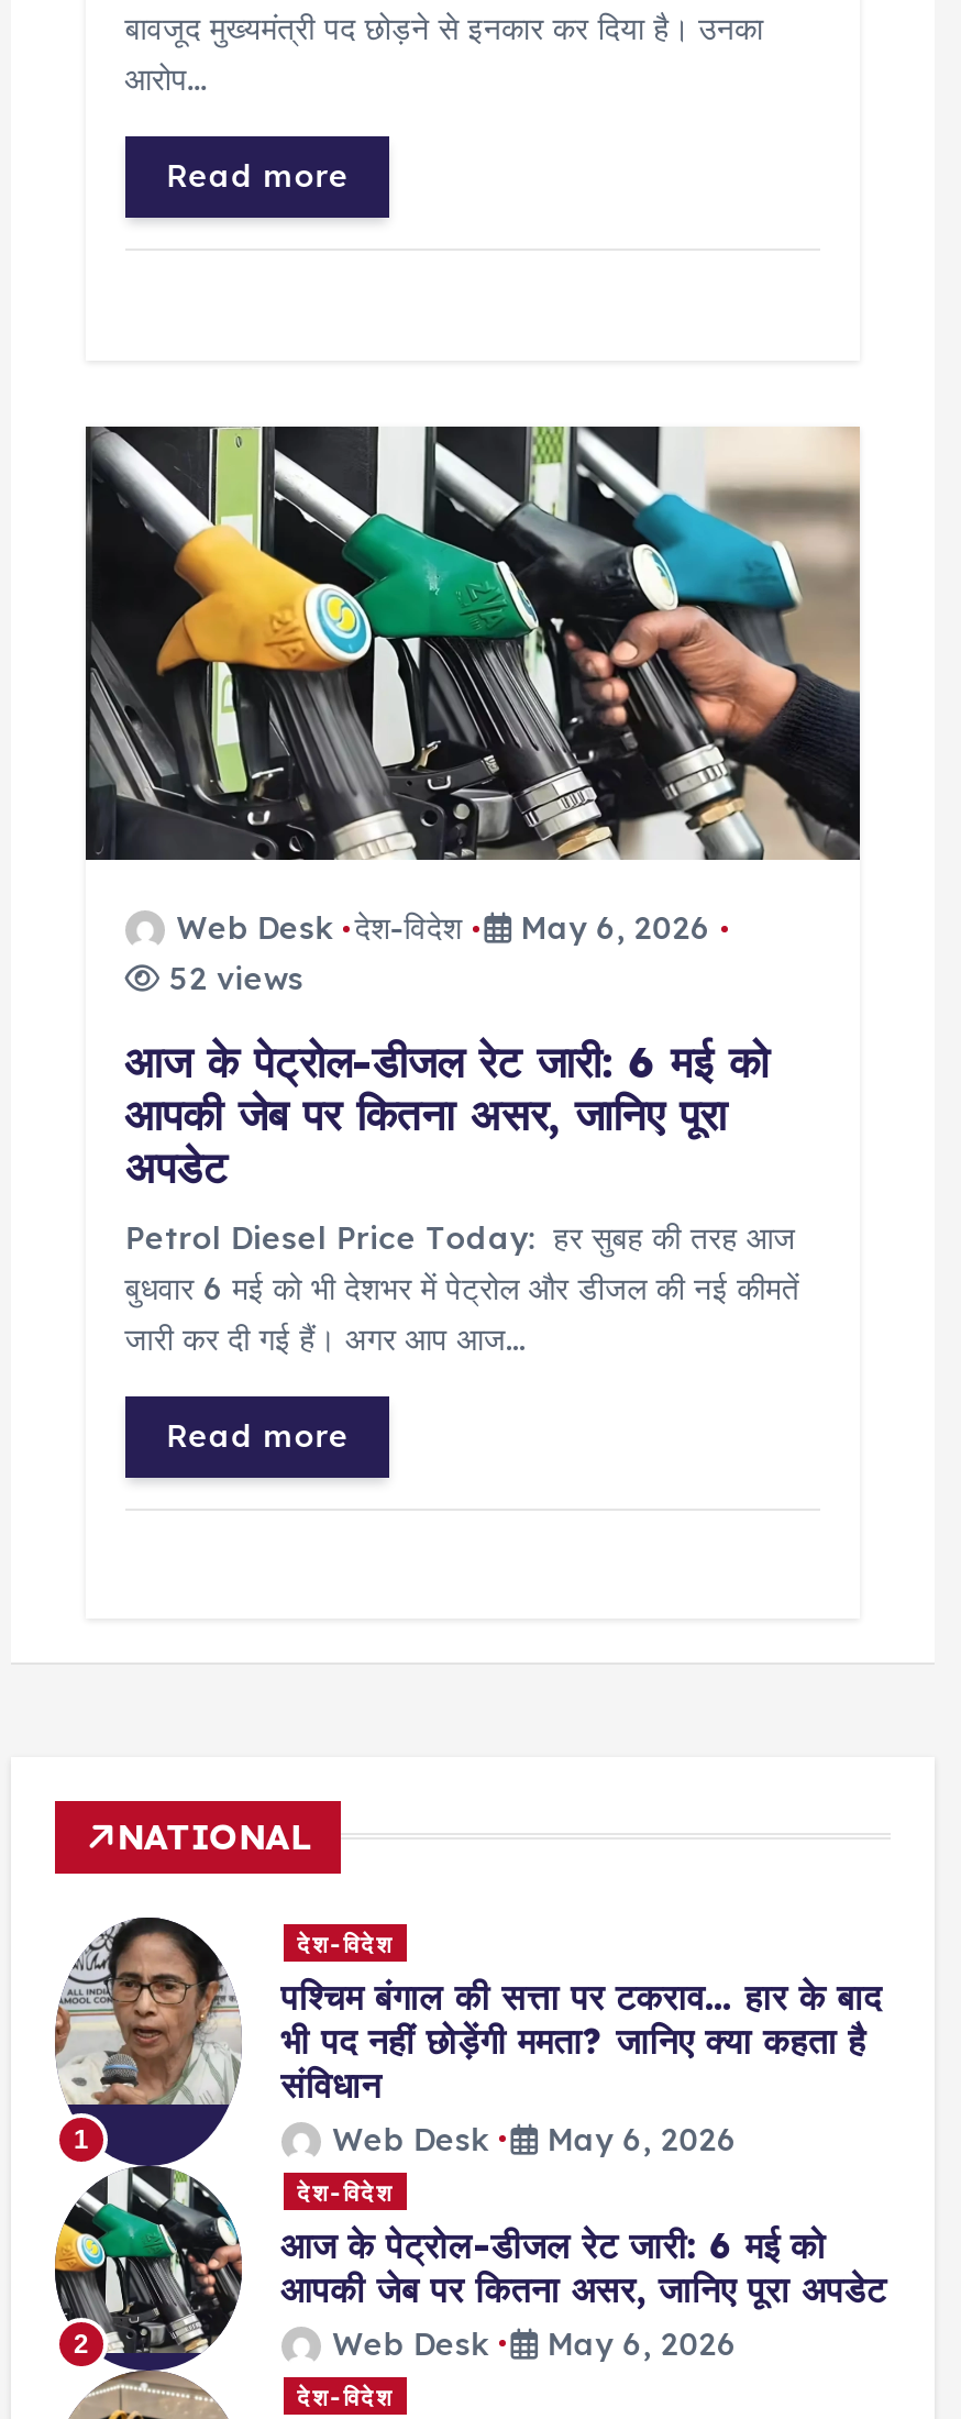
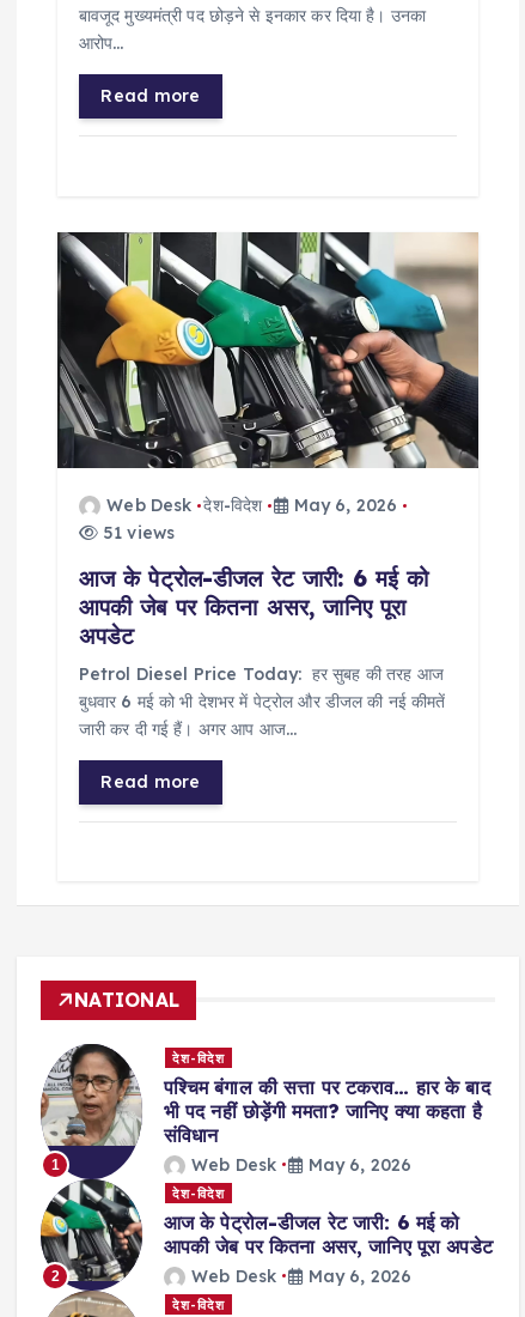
- 52 views
+ 51 views
